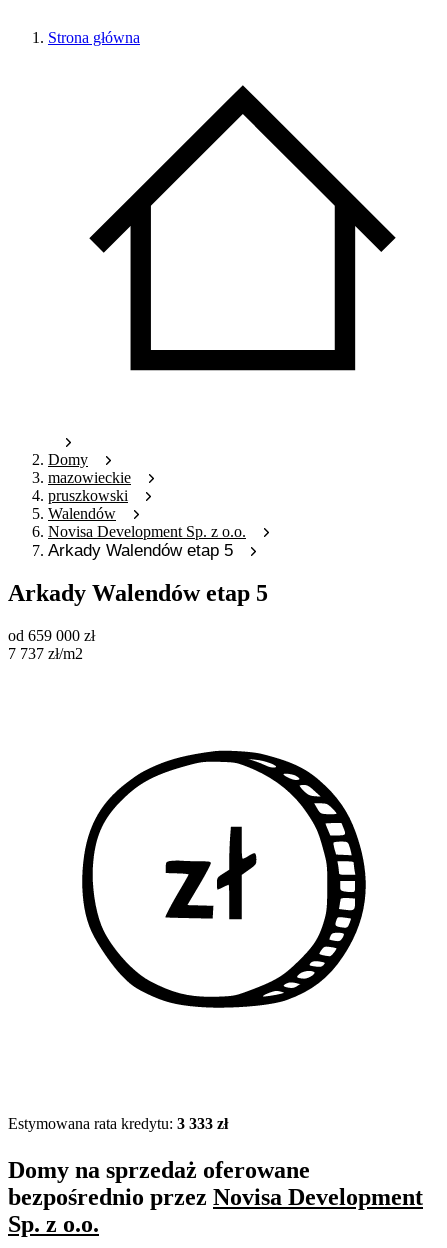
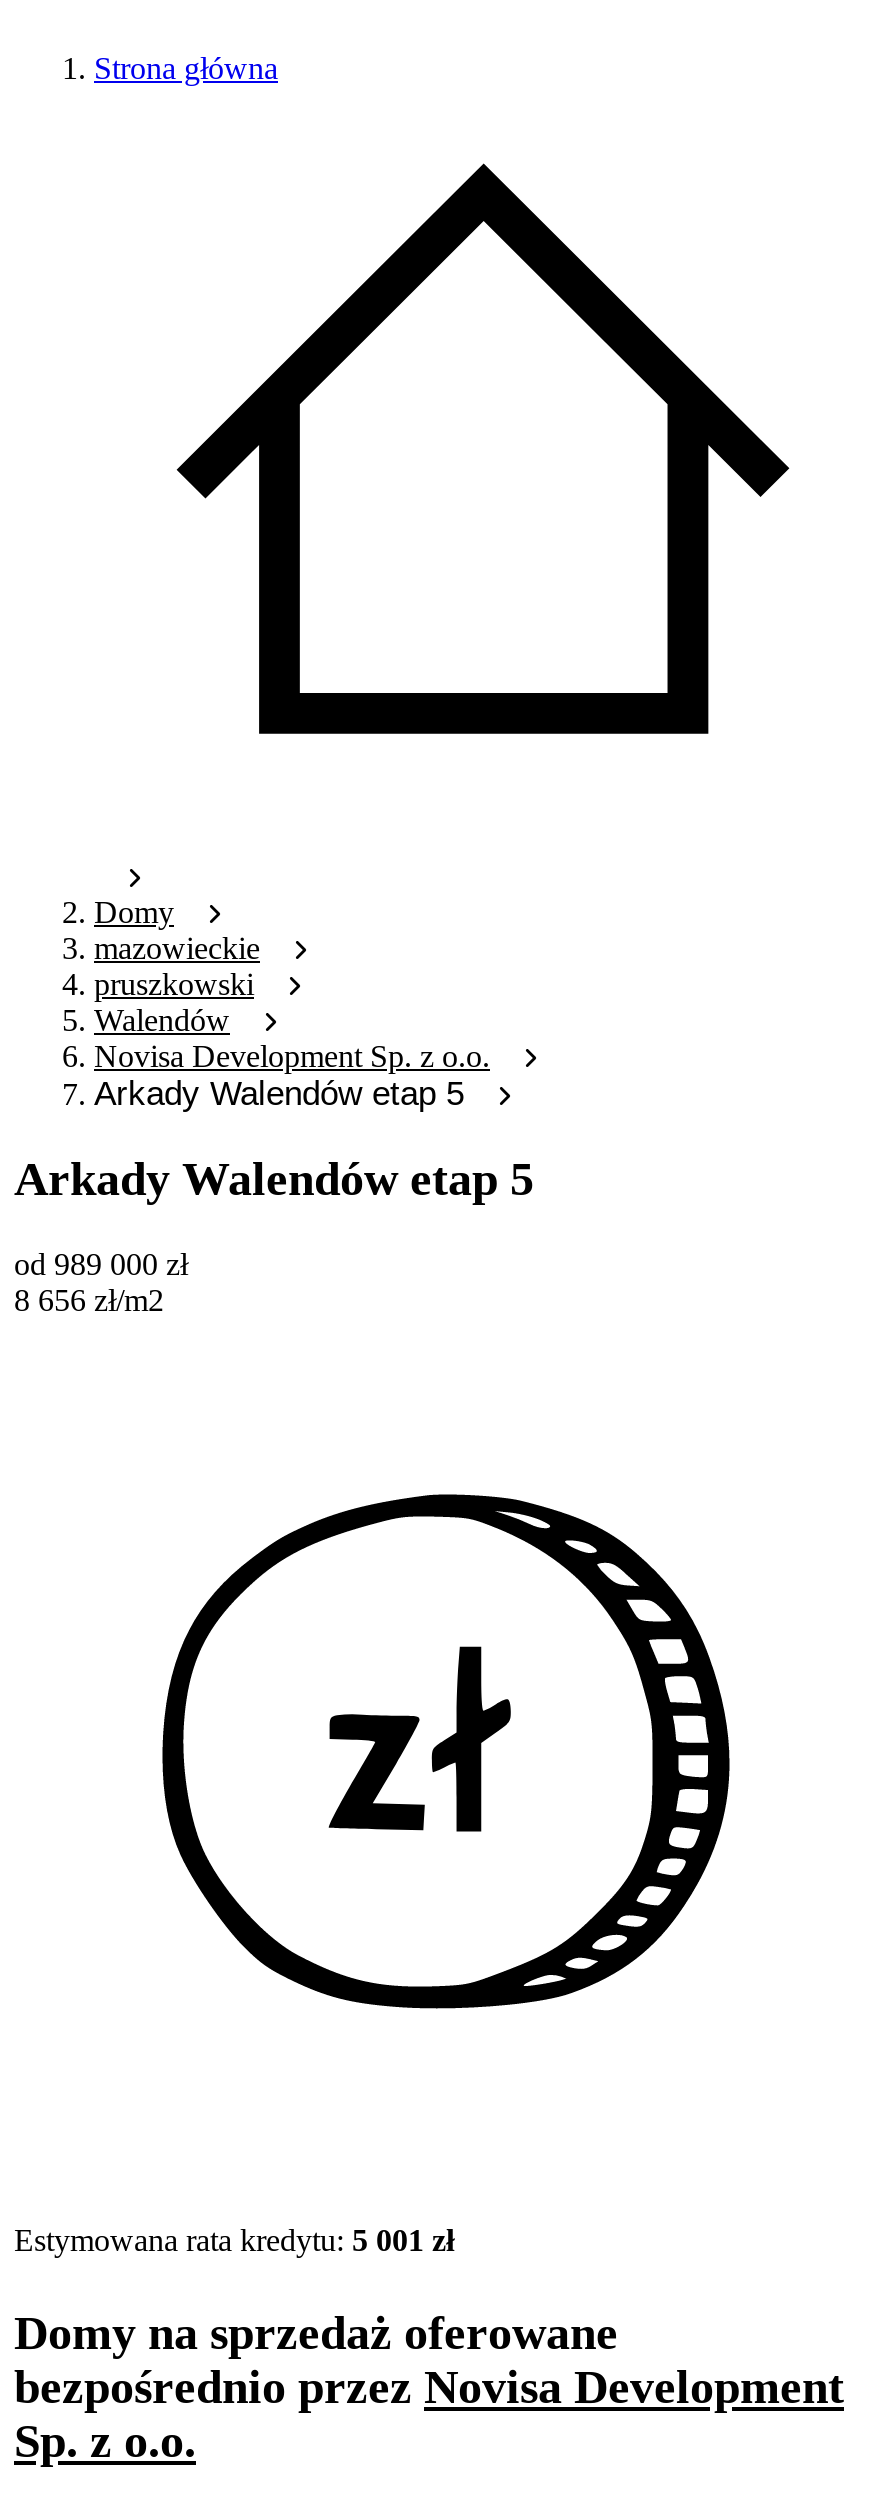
- od 659 000 zł
+ od 989 000 zł

- 7 737 zł/m2
+ 8 656 zł/m2

- Estymowana rata kredytu: 3 333 zł
+ Estymowana rata kredytu: 5 001 zł
